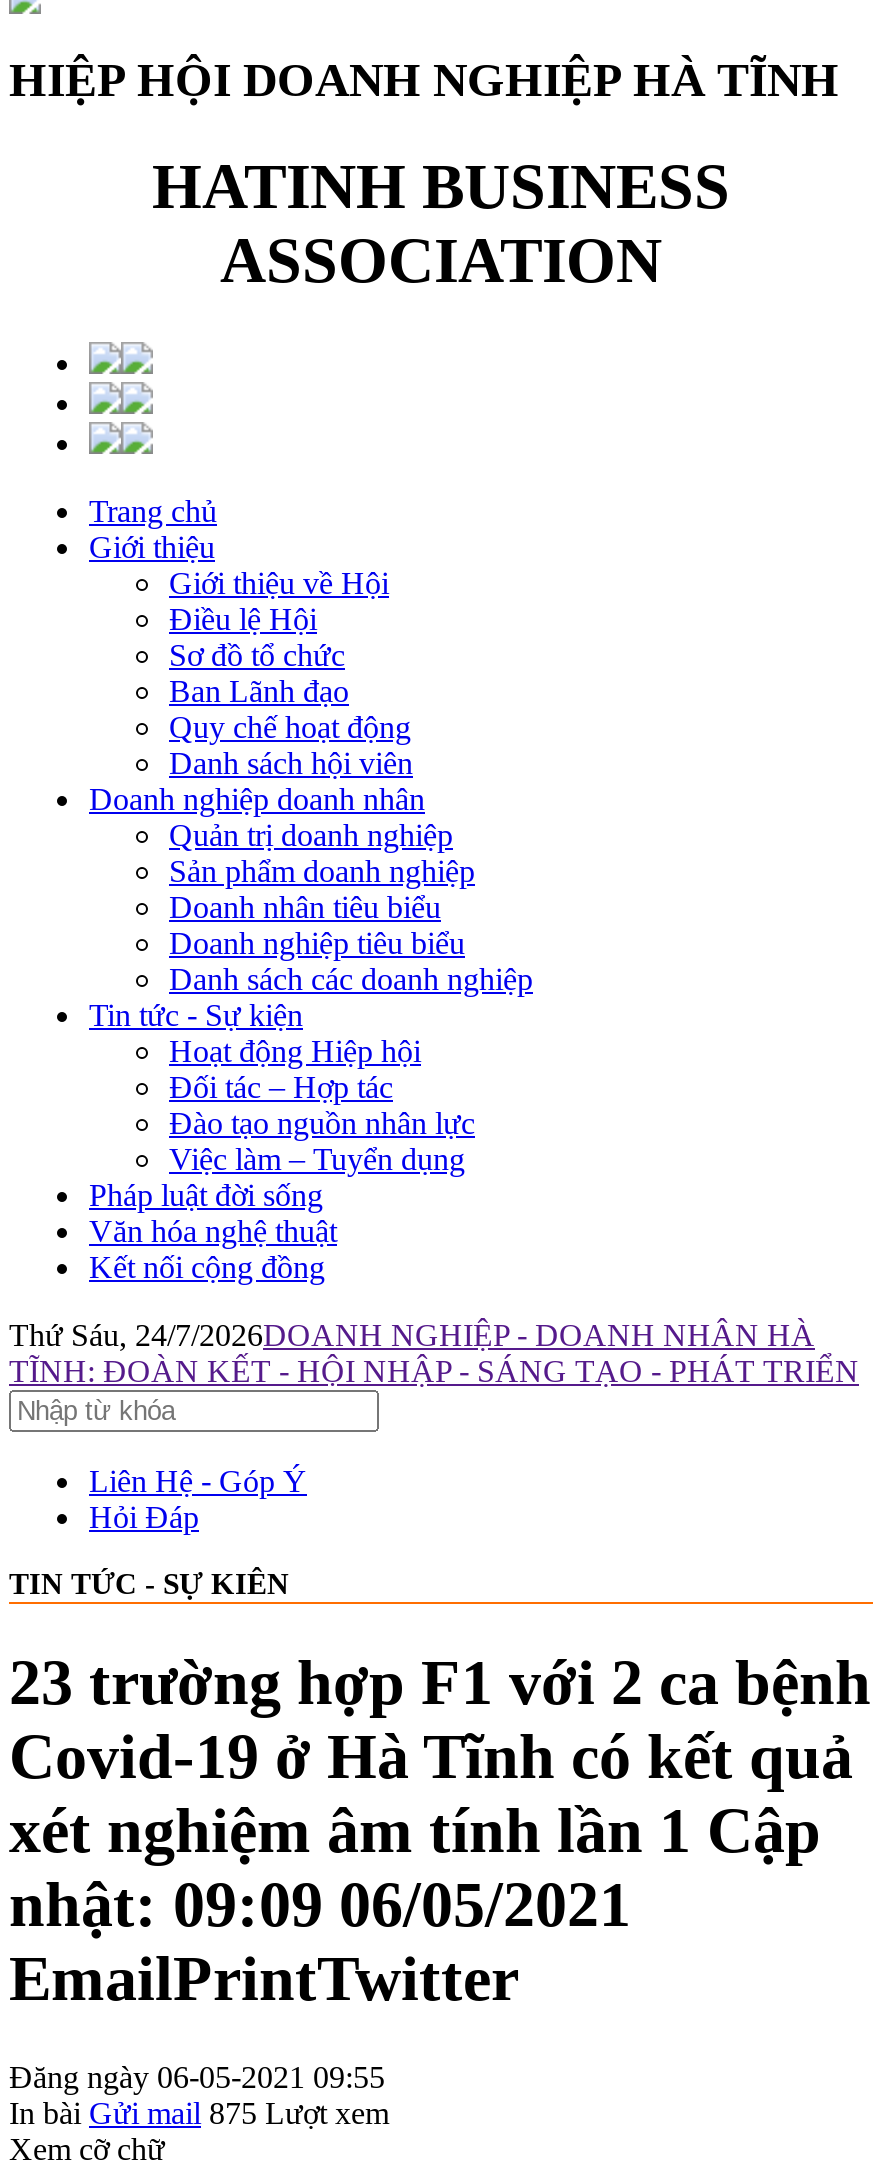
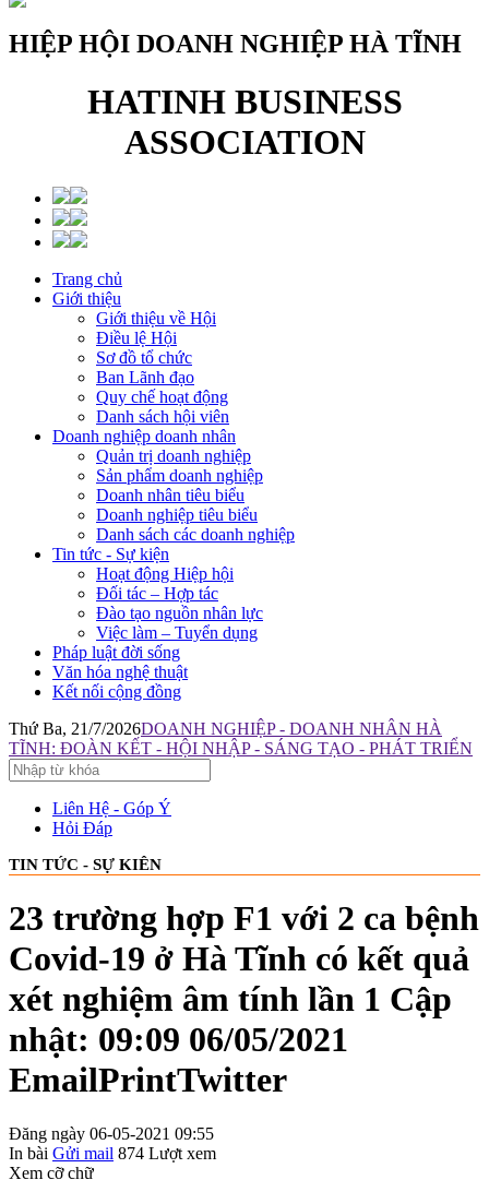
- Thứ Sáu, 24/7/2026DOANH NGHIỆP - DOANH NHÂN HÀ
+ Thứ Ba, 21/7/2026DOANH NGHIỆP - DOANH NHÂN HÀ

- In bài Gửi mail 875 Lượt xem
+ In bài Gửi mail 874 Lượt xem
